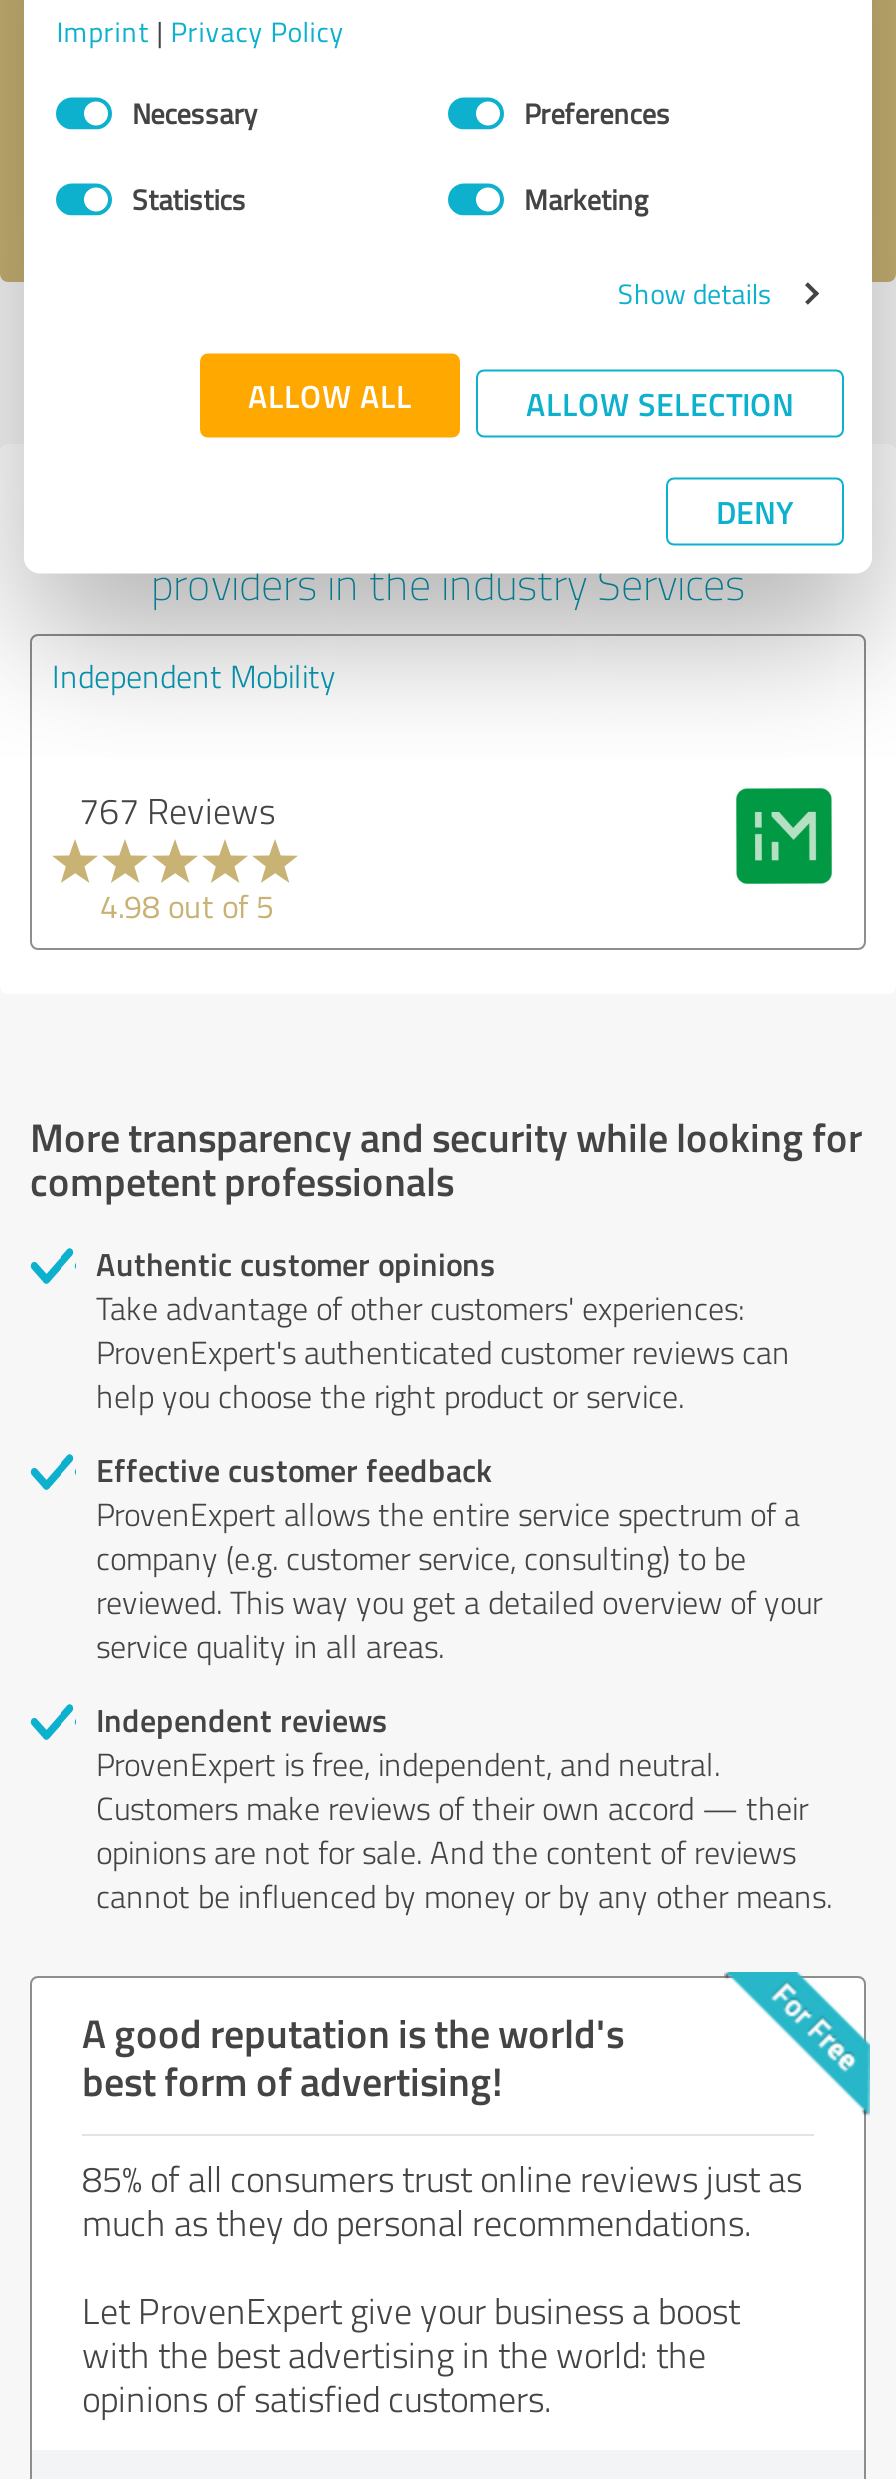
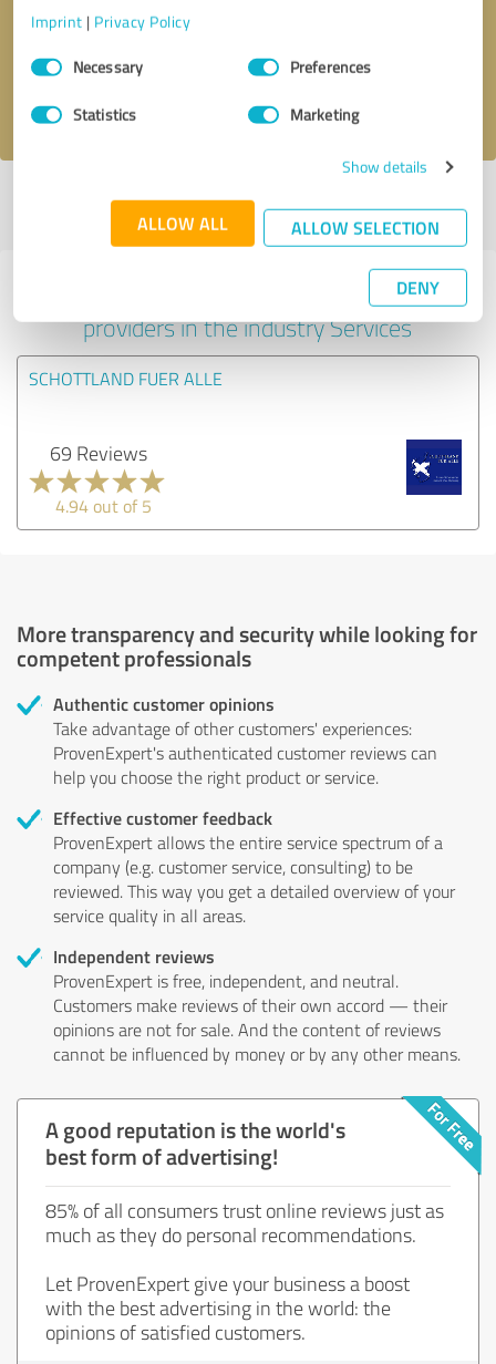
- Independent Mobility
+ SCHOTTLAND FUER ALLE

- 767 Reviews
+ 69 Reviews

- [image]
+ [image]

- 4.98 out of 5
+ 4.94 out of 5
